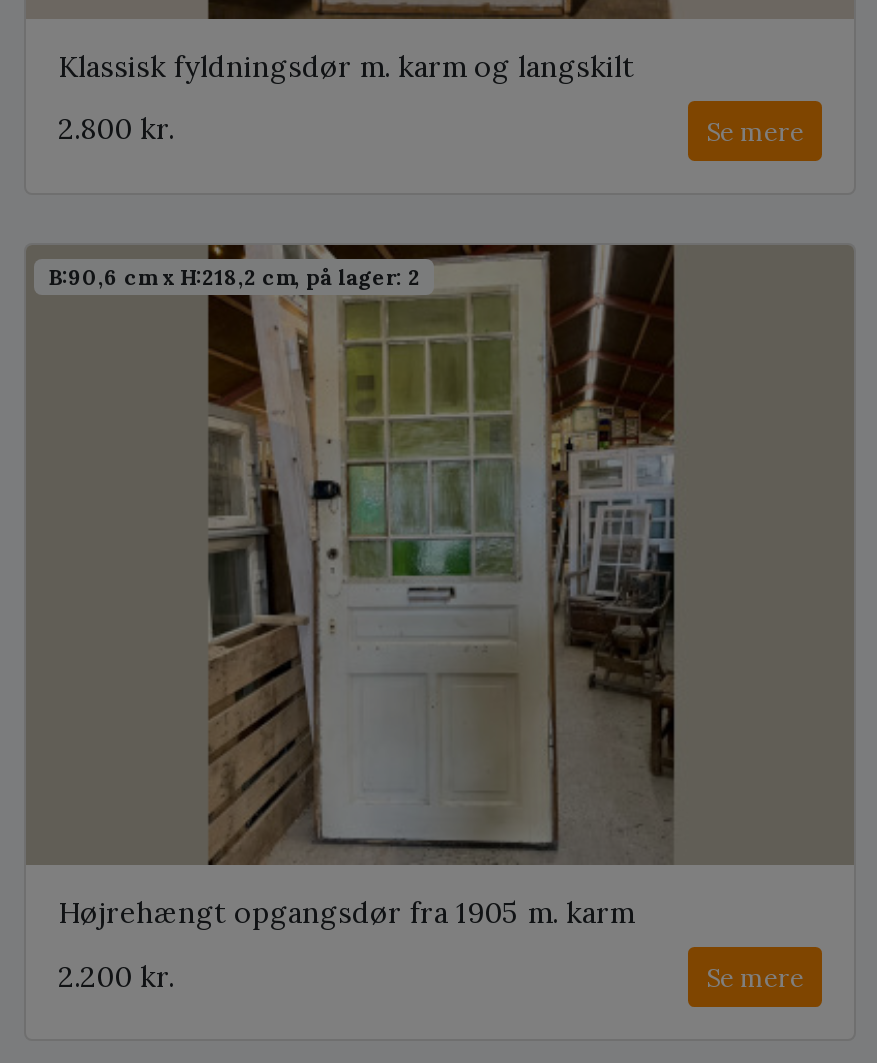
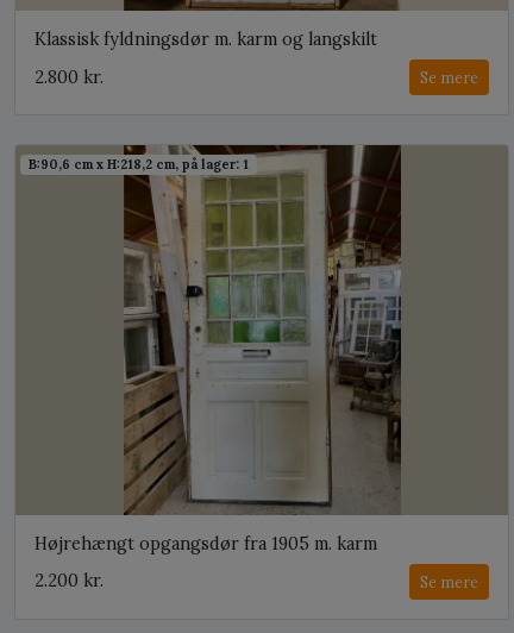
- B:90,6 cm x H:218,2 cm, på lager: 2
+ B:90,6 cm x H:218,2 cm, på lager: 1
